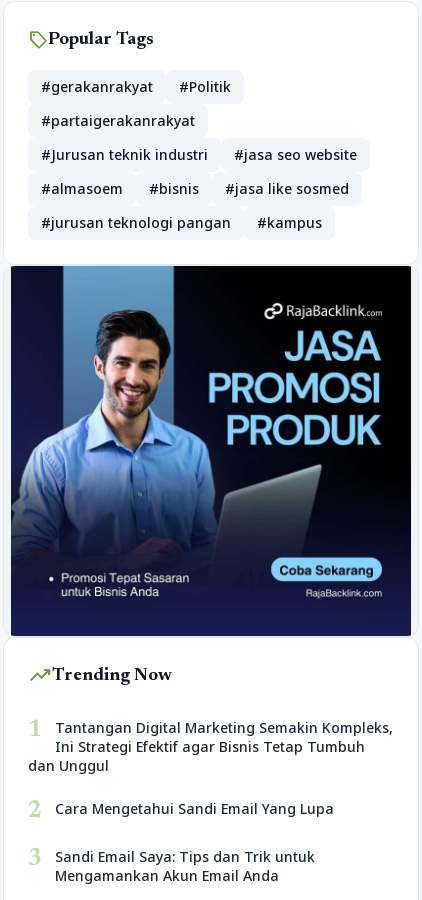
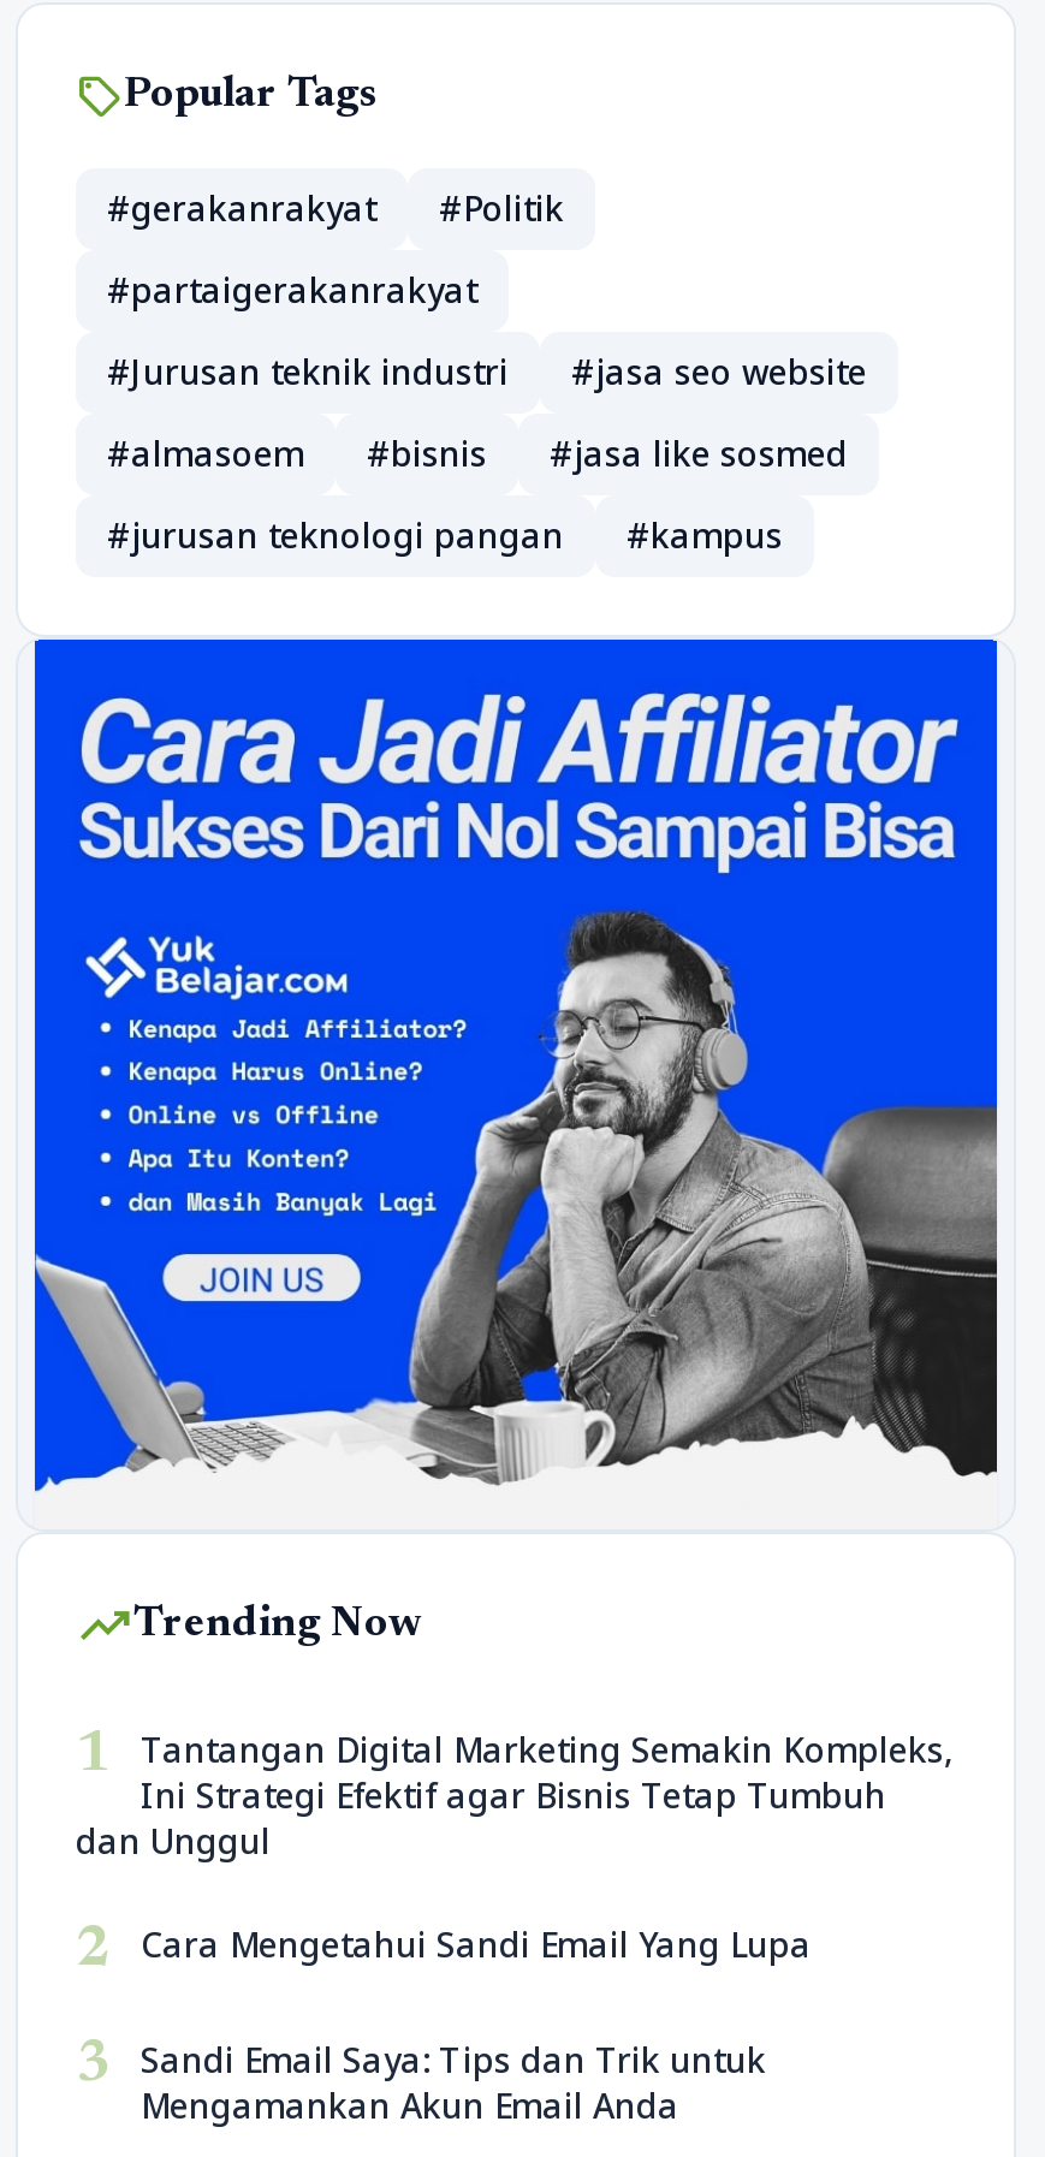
- [image]
+ [image]
